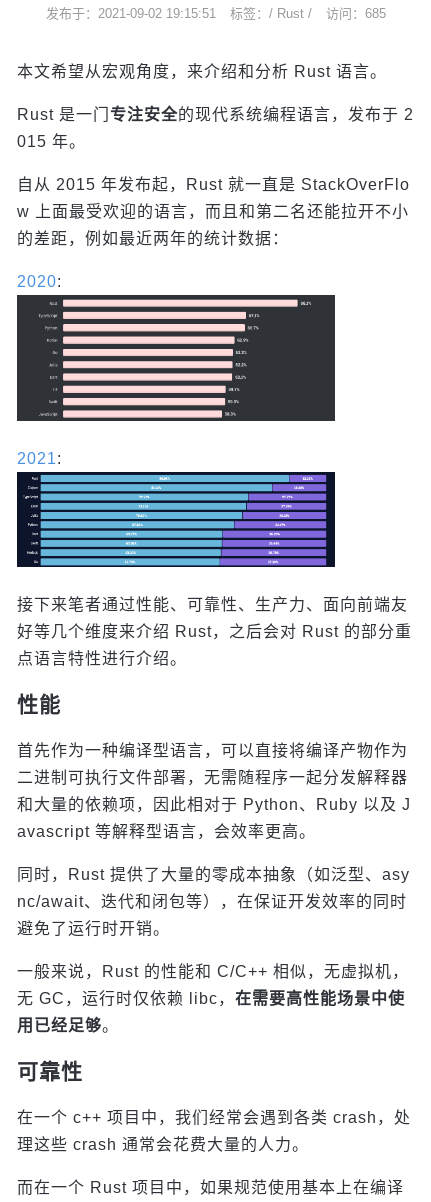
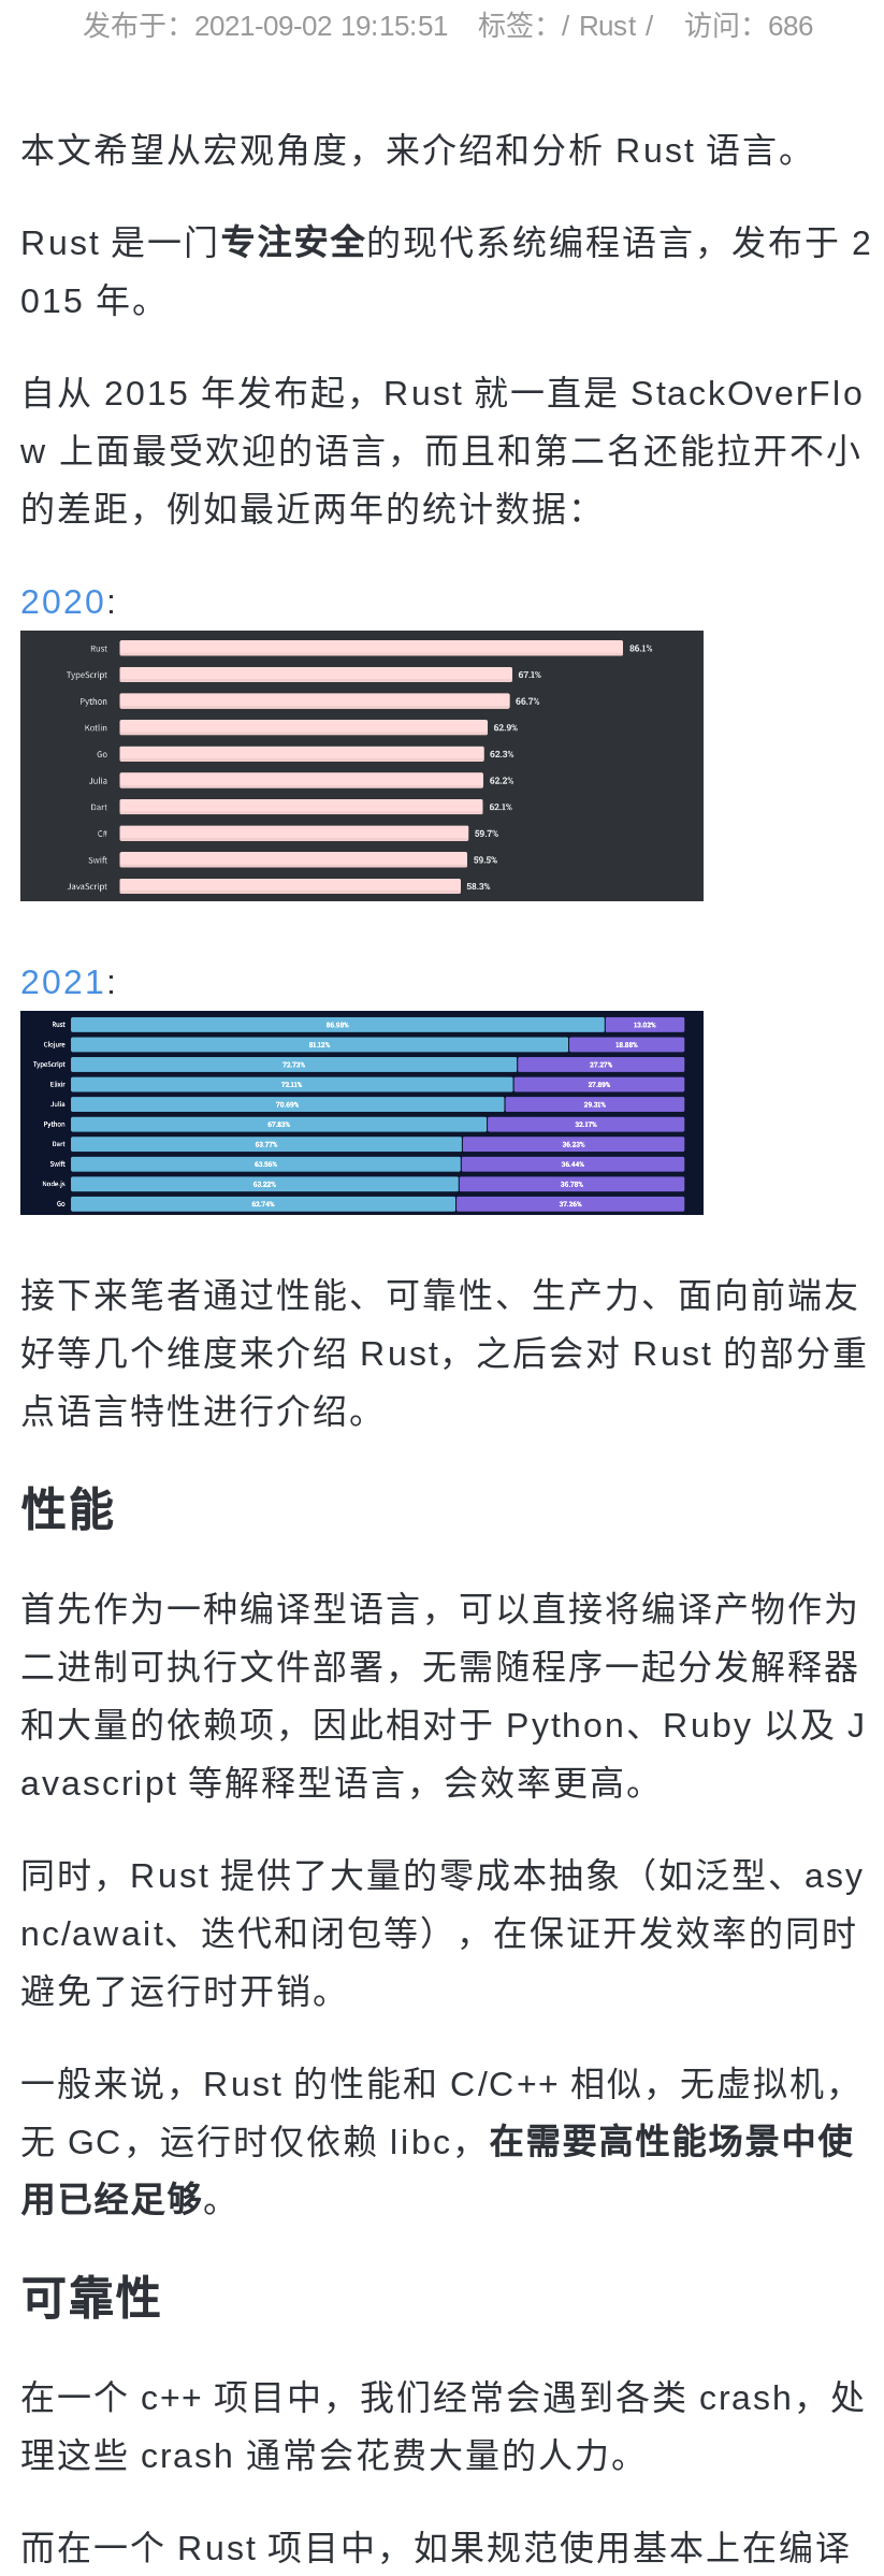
- 发布于：2021-09-02 19:15:51 标签：/ Rust / 访问：685
+ 发布于：2021-09-02 19:15:51 标签：/ Rust / 访问：686
